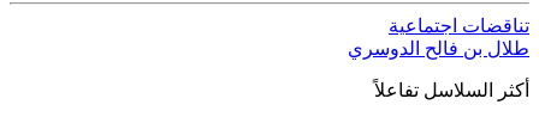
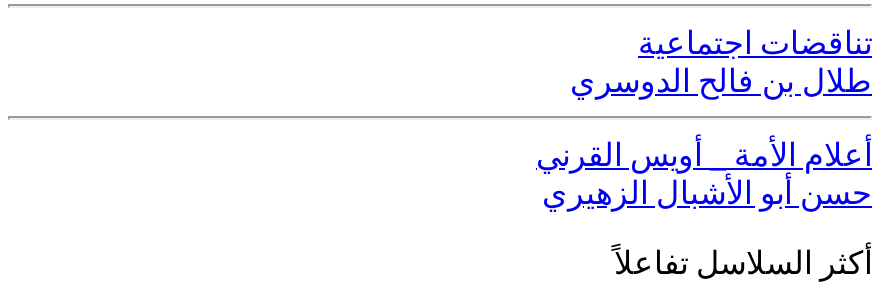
+ أعلام الأمة _ أويس القرني
+ حسن أبو الأشبال الزهيري
